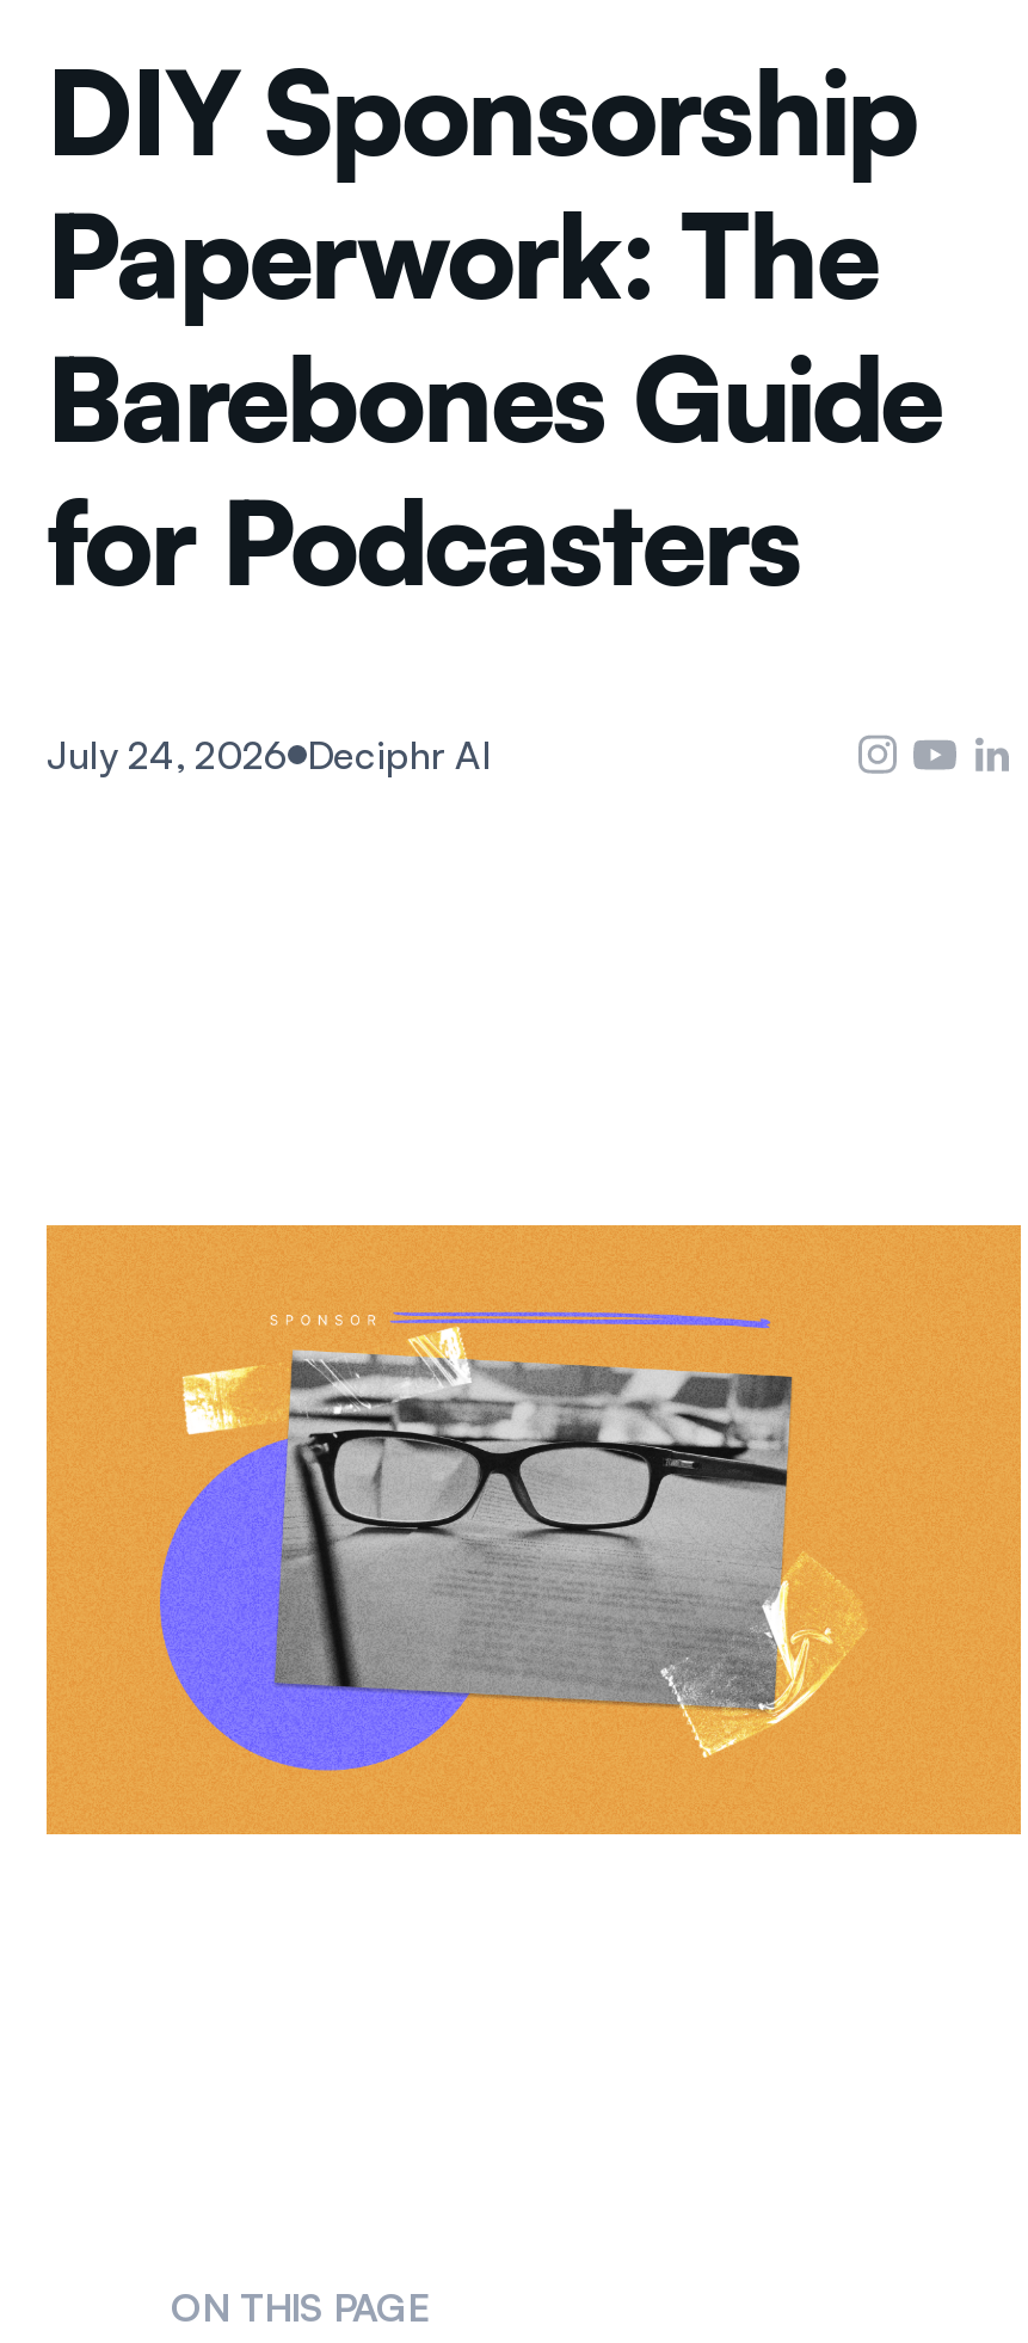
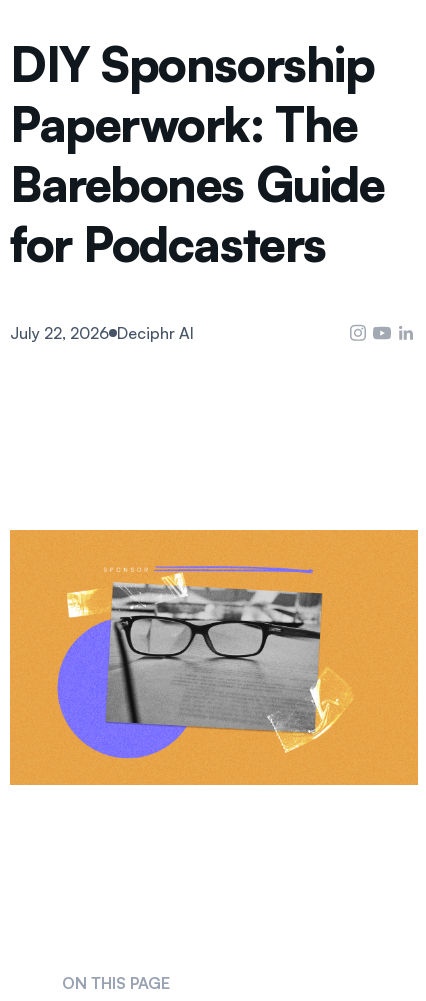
- July 24, 2026 Deciphr AI
+ July 22, 2026 Deciphr AI
